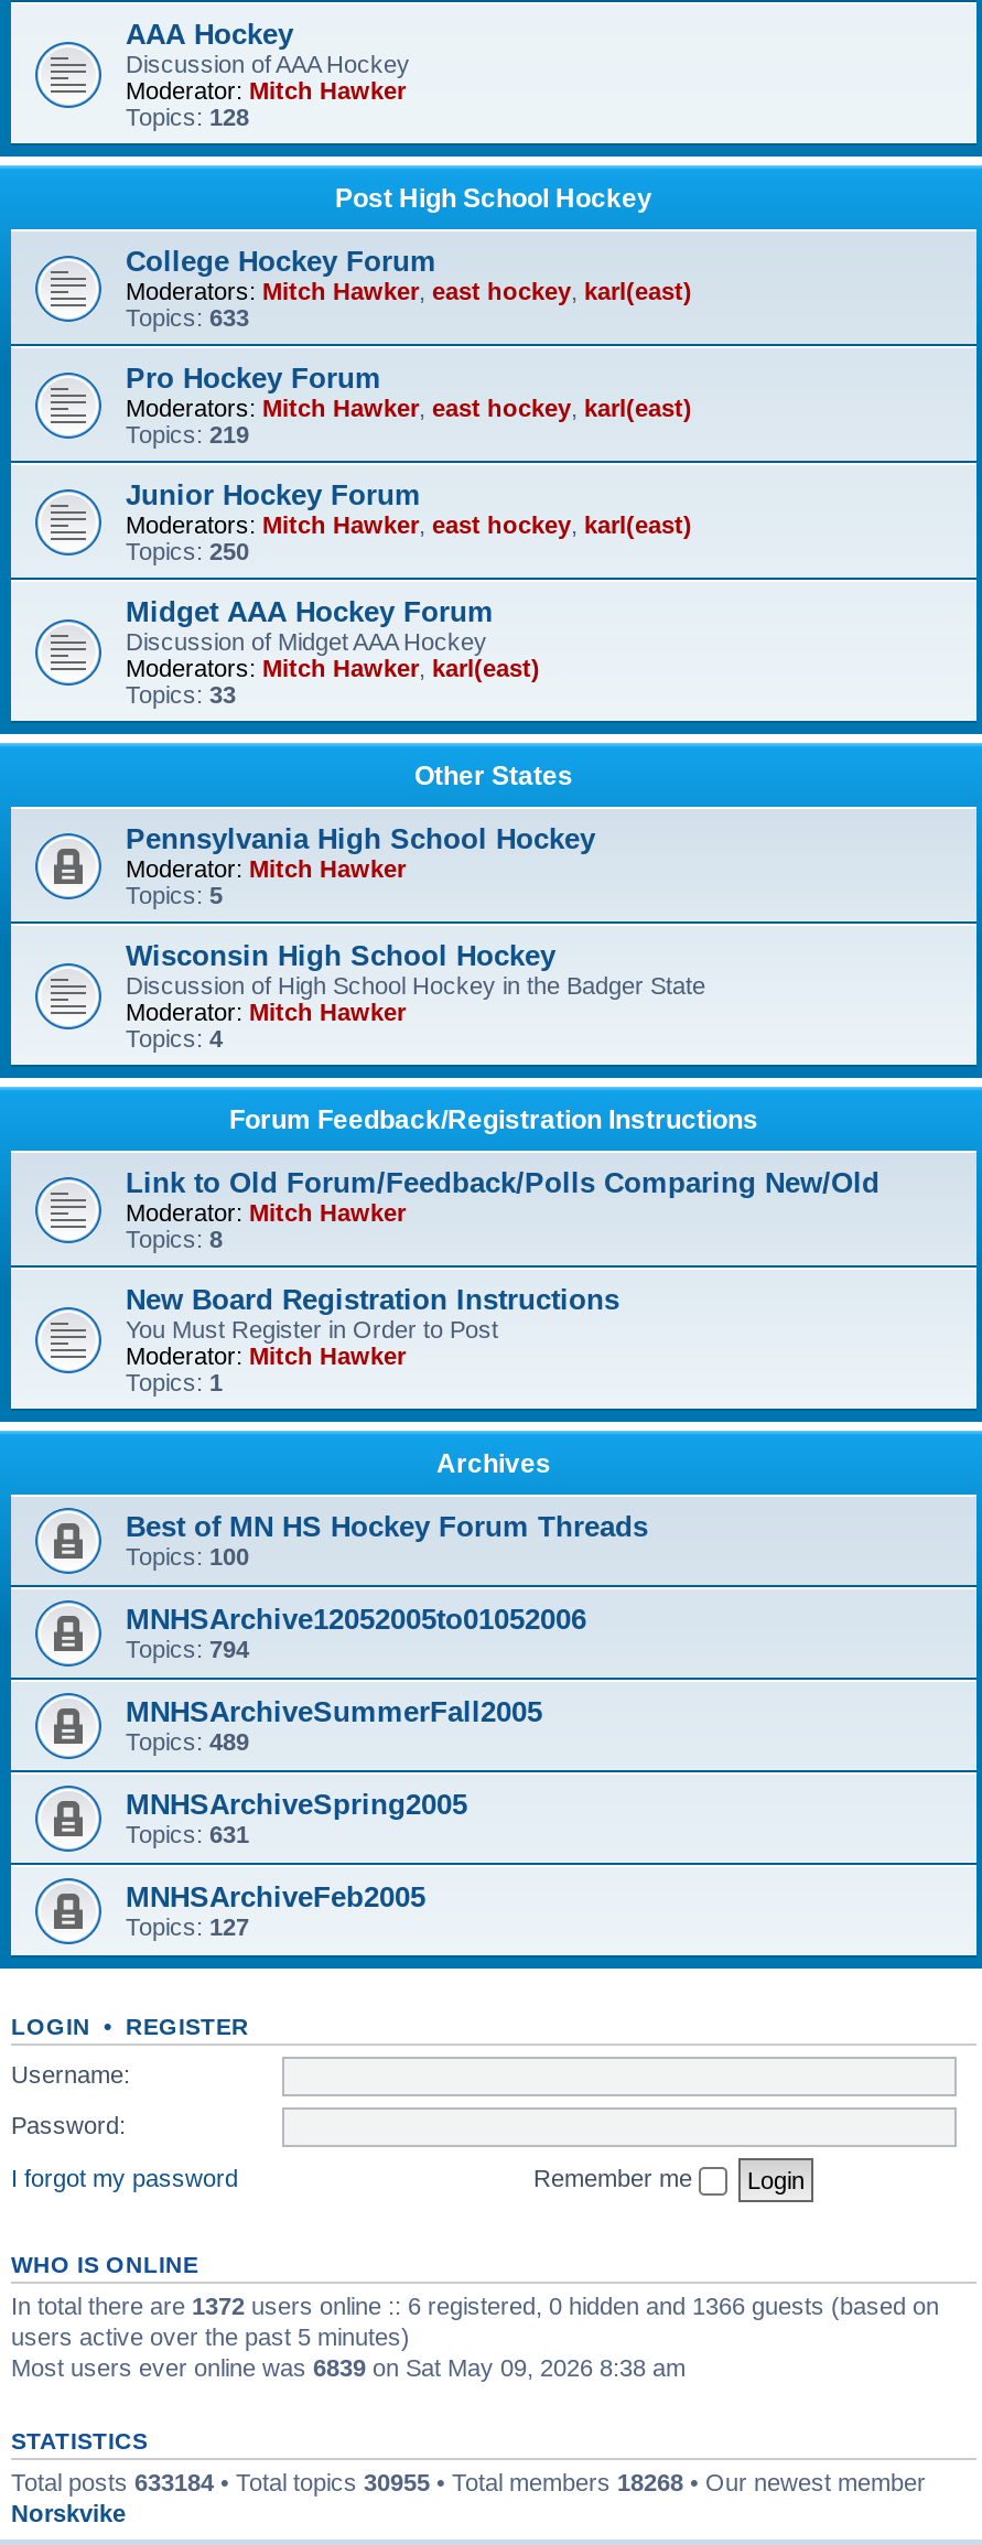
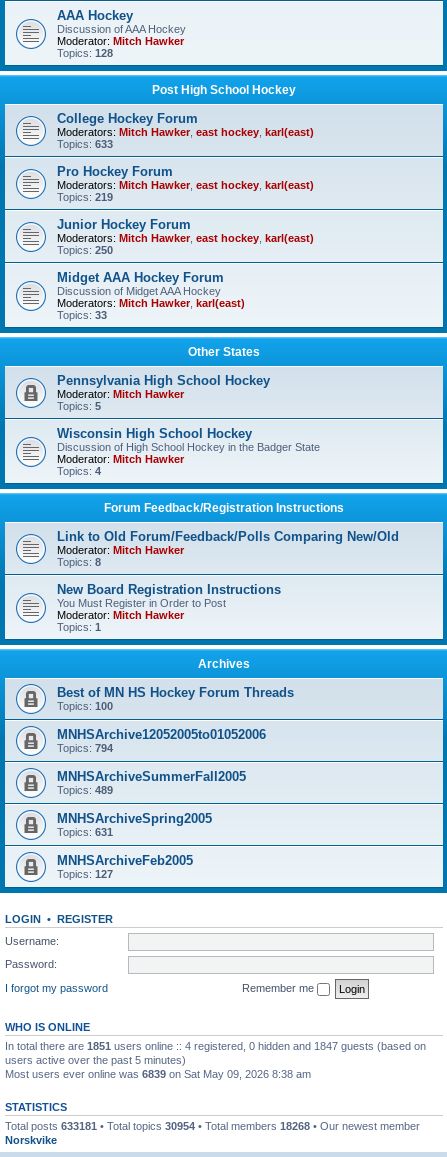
- In total there are 1372 users online :: 6 registered, 0 hidden and 1366 guests (based on
+ In total there are 1851 users online :: 4 registered, 0 hidden and 1847 guests (based on

- Total posts 633184 • Total topics 30955 • Total members 18268 • Our newest member
+ Total posts 633181 • Total topics 30954 • Total members 18268 • Our newest member
